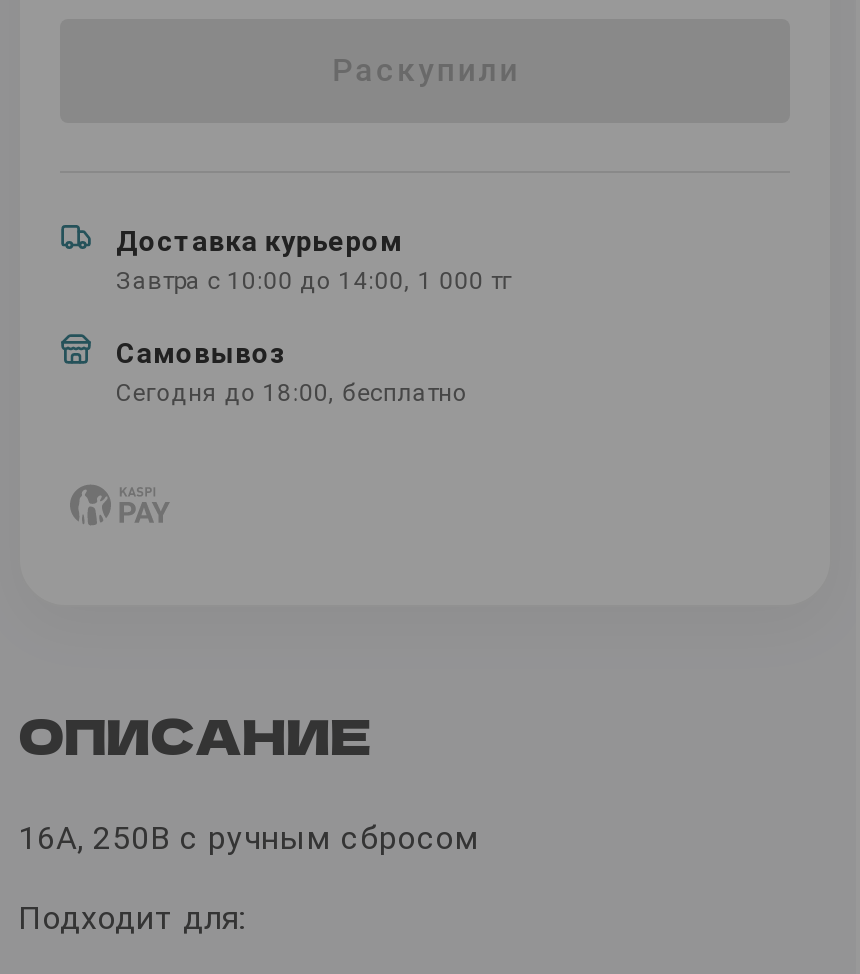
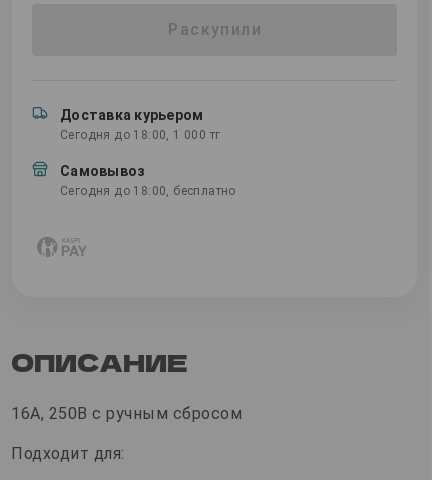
- Завтра с 10:00 до 14:00, 1 000 тг
+ Сегодня до 18:00, 1 000 тг
